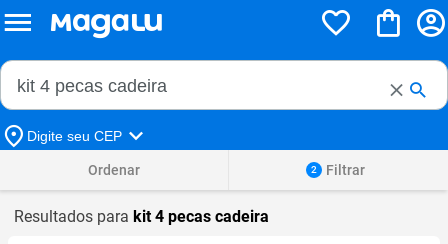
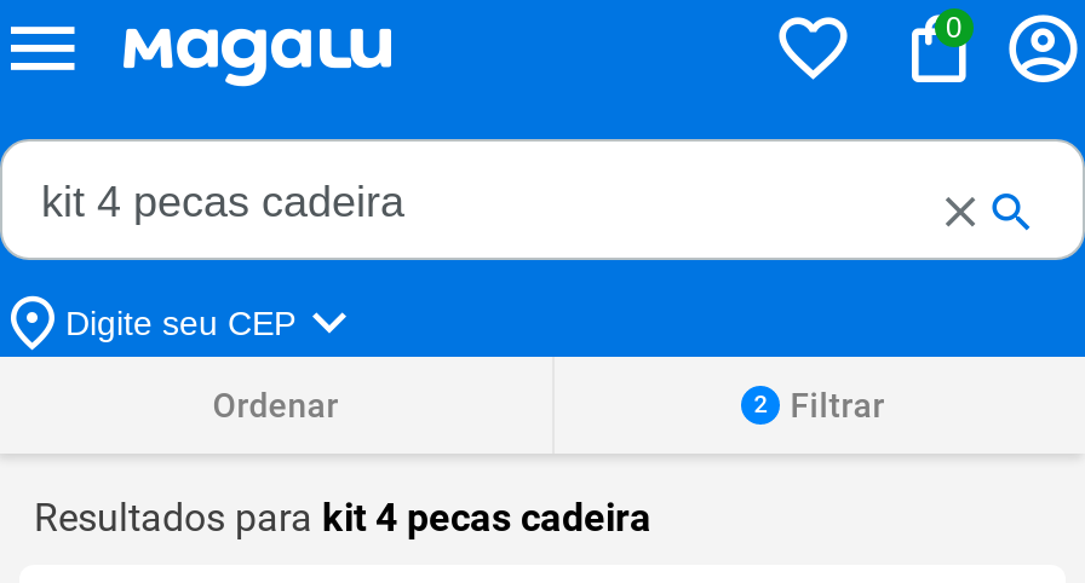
+ 0
